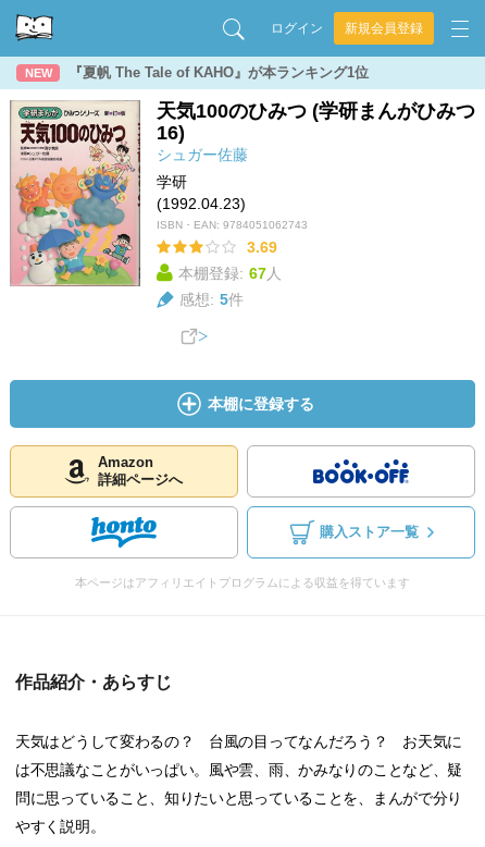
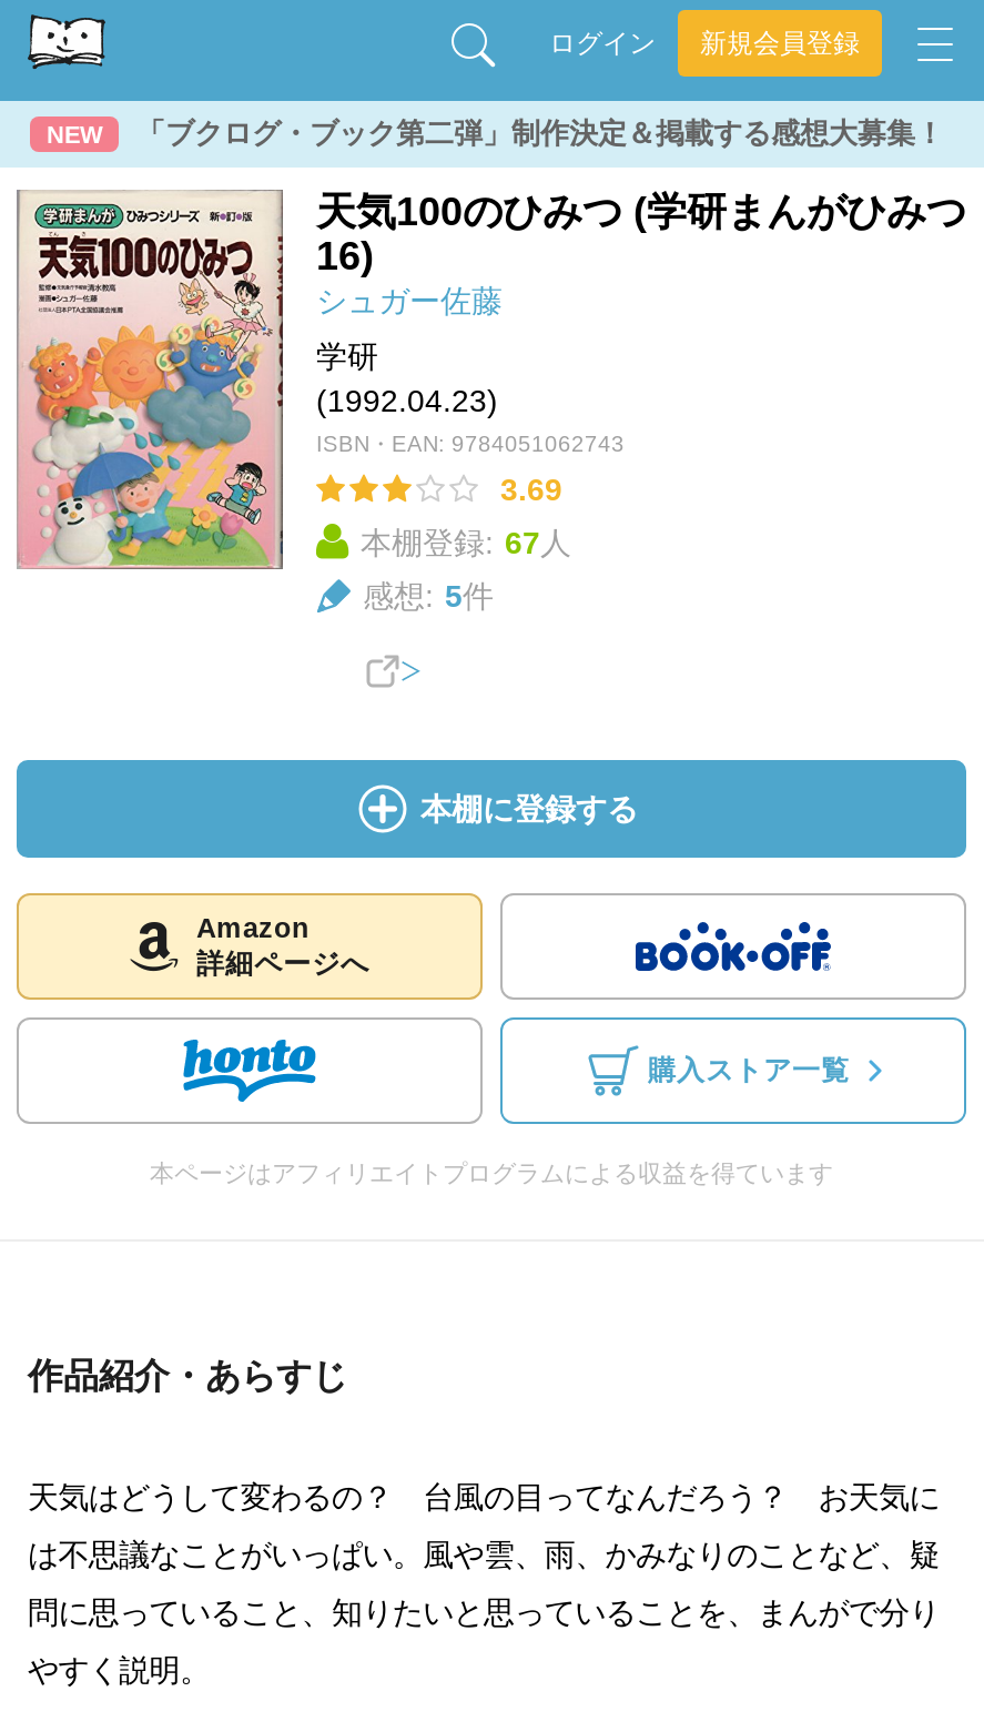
- 『夏帆 The Tale of KAHO』が本ランキング1位
+ 「ブクログ・ブック第二弾」制作決定＆掲載する感想大募集！
